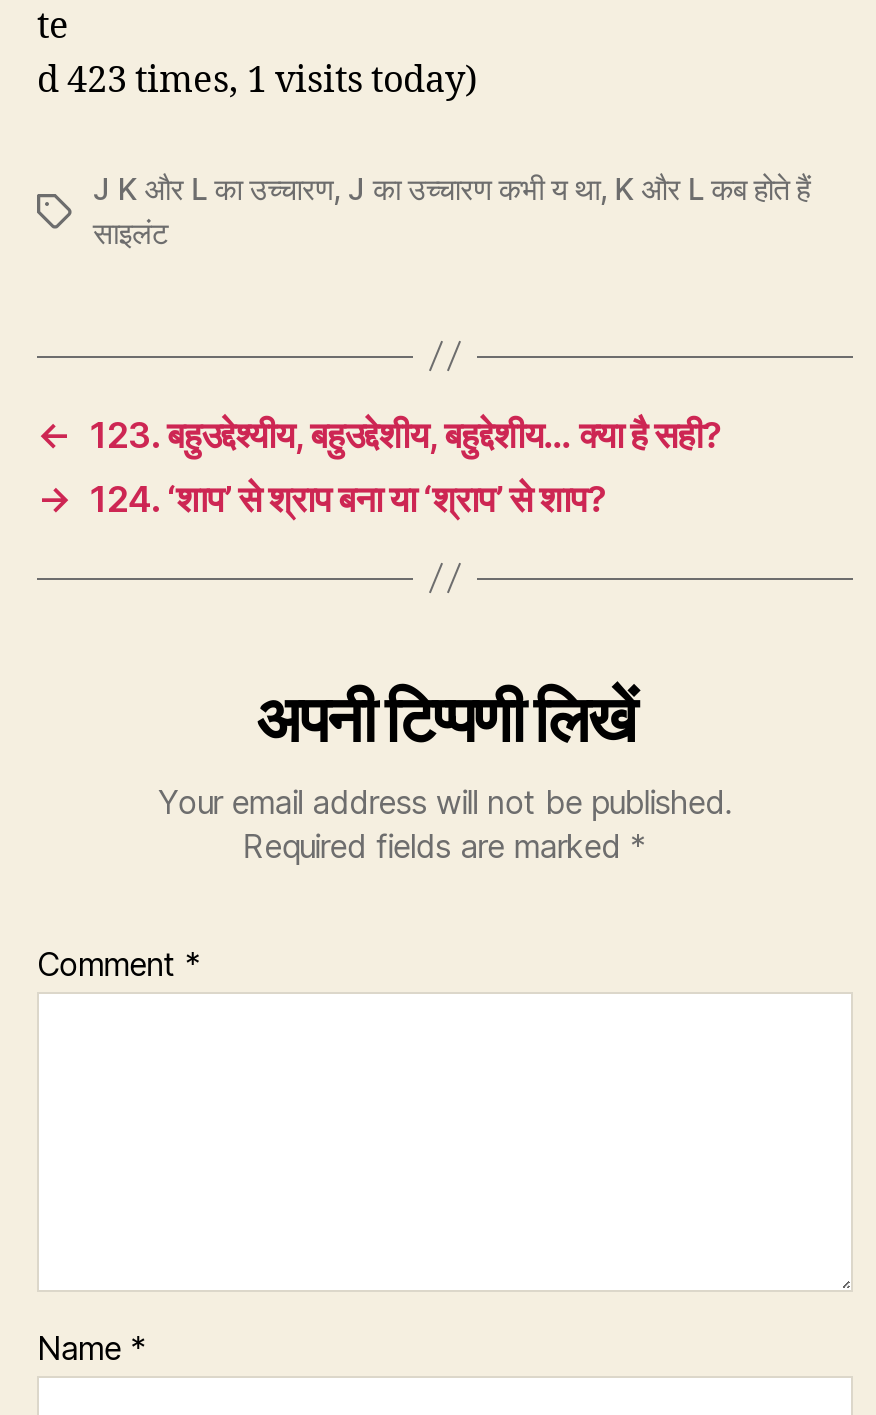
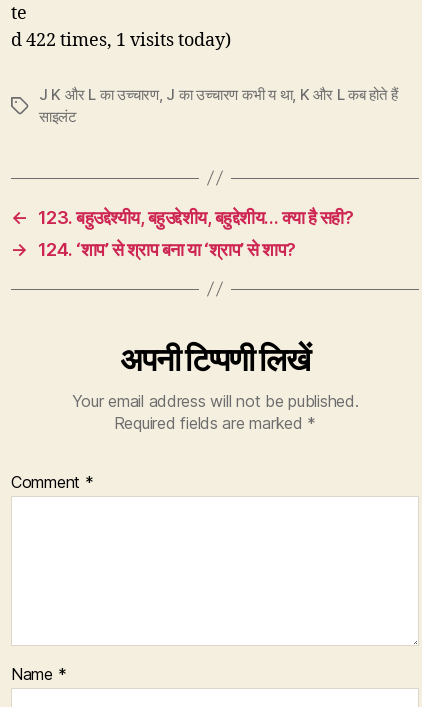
- d 423 times, 1 visits today)
+ d 422 times, 1 visits today)
